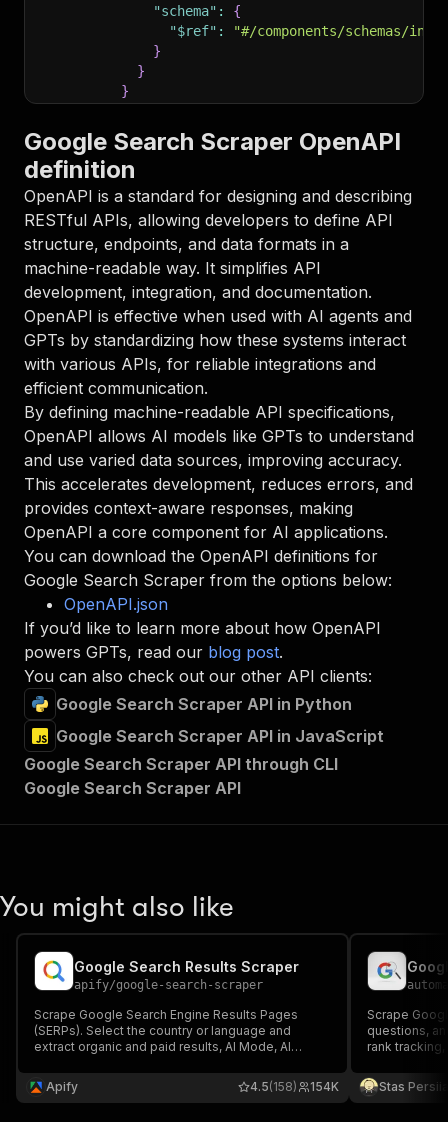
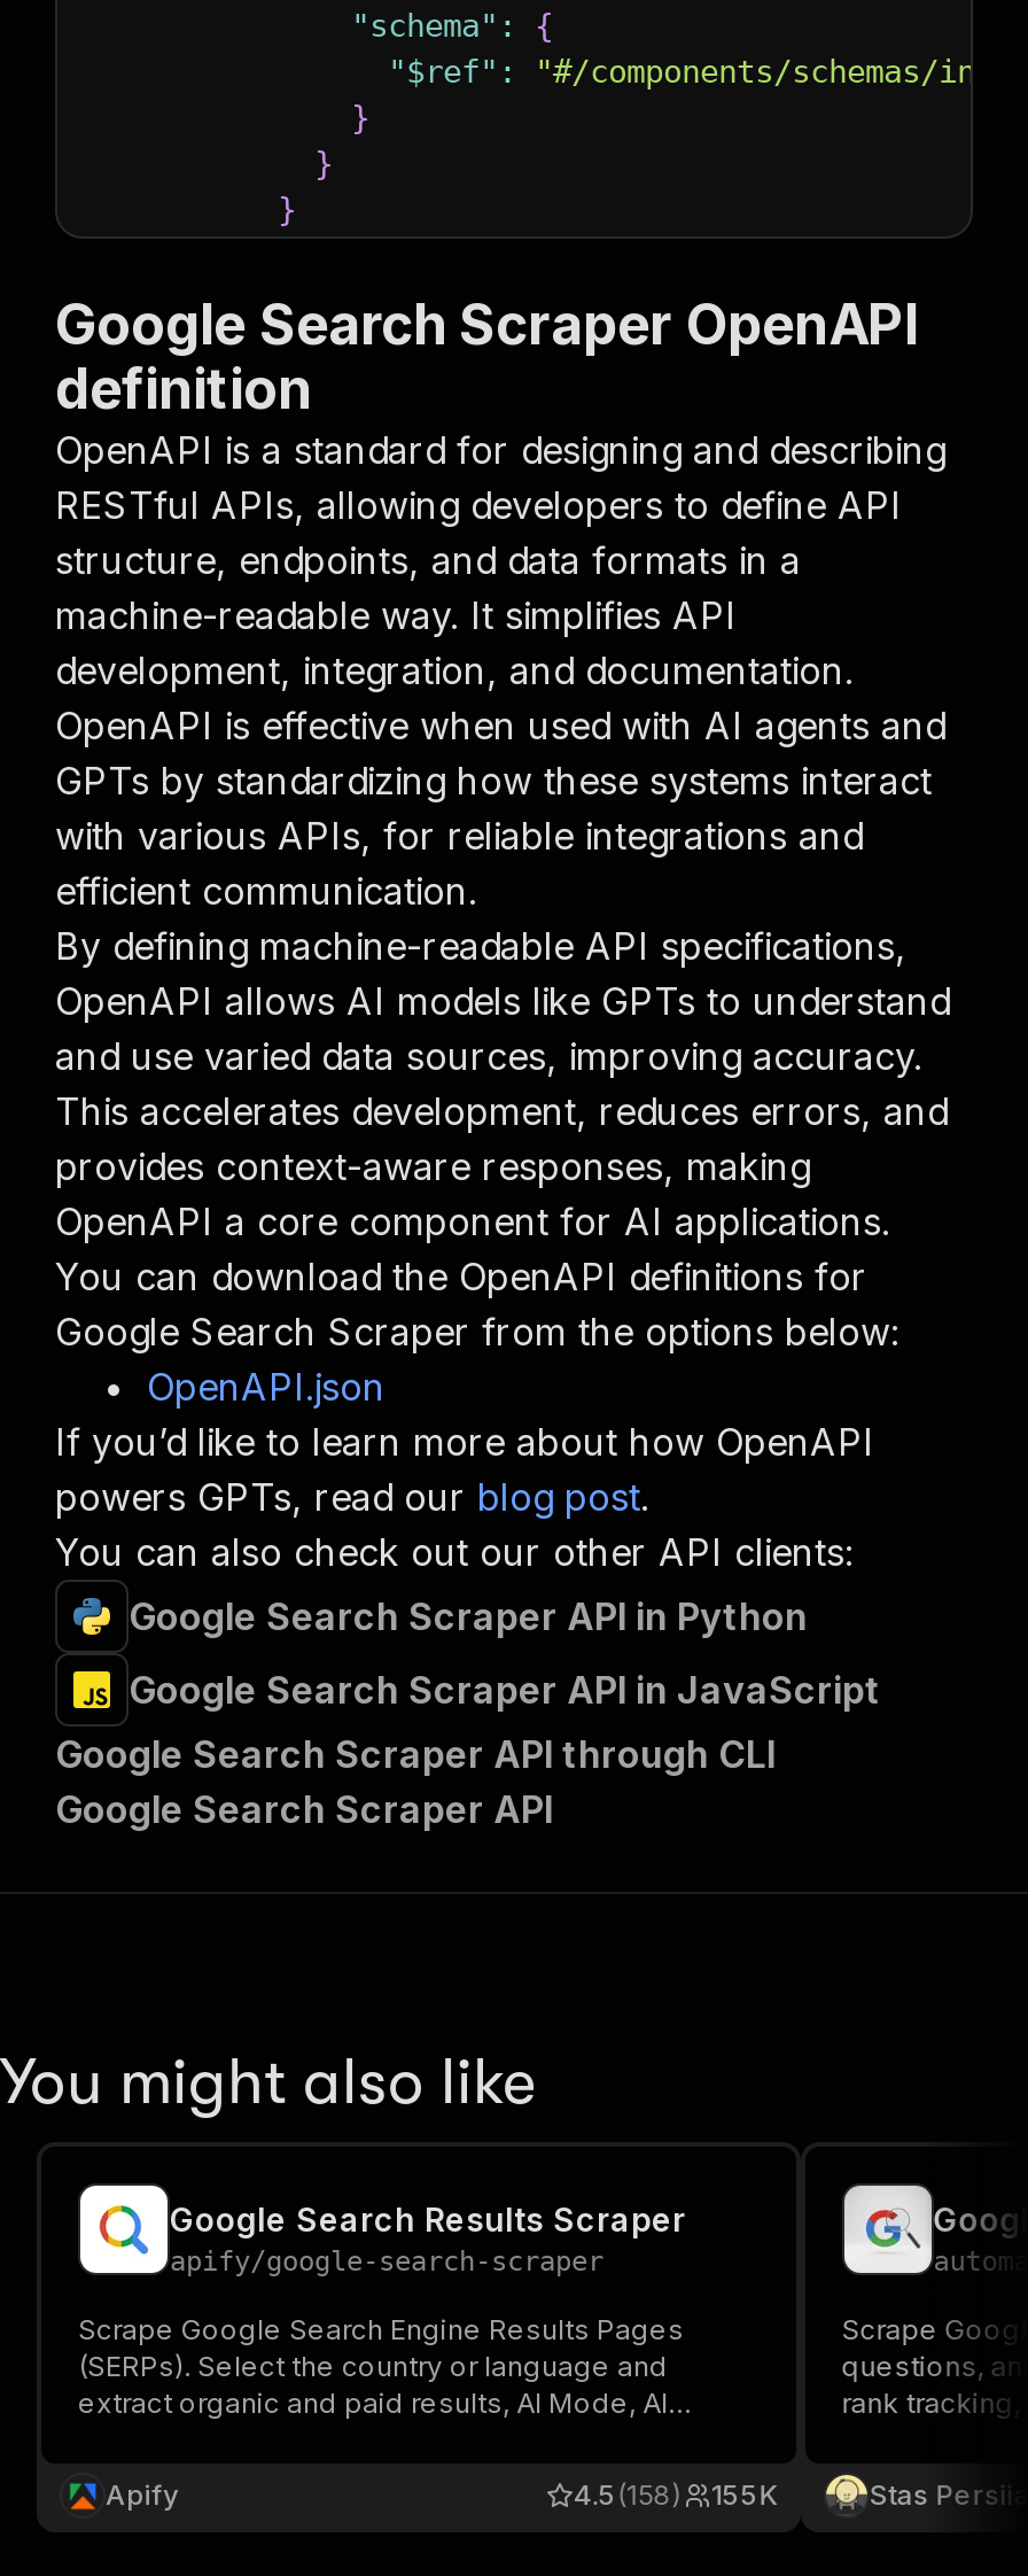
- 4.5 (158) 154K
+ 4.5 (158) 155K
